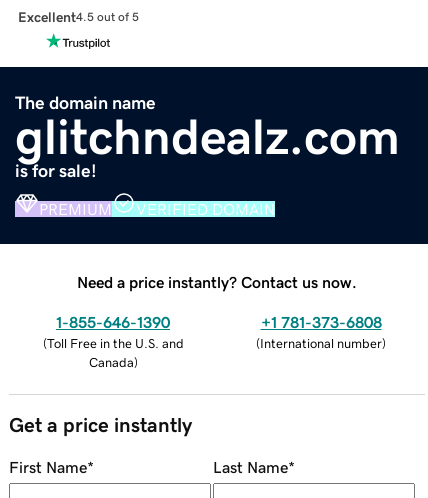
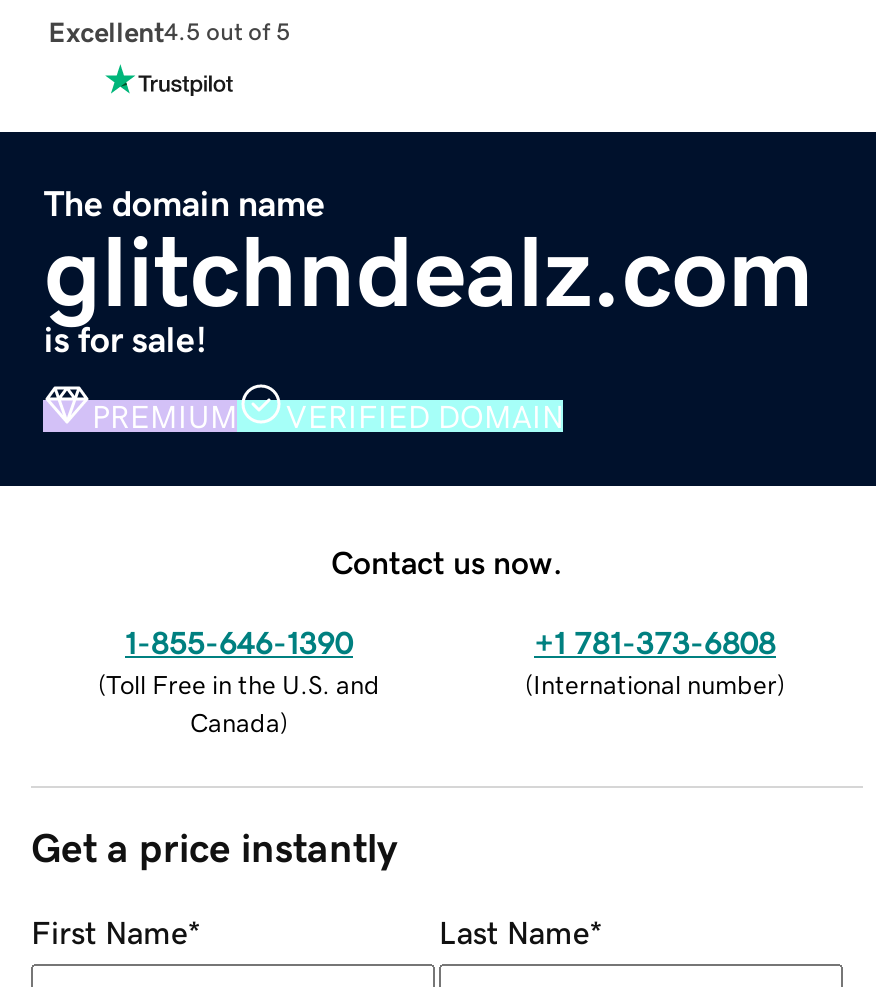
- Need a price instantly? Contact us now.
+ Contact us now.
